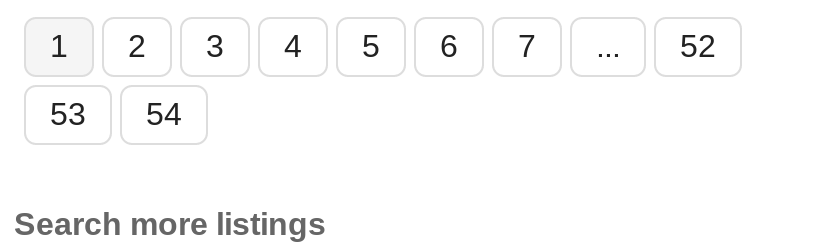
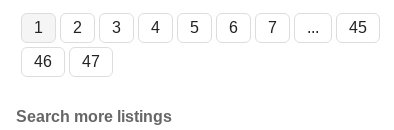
- 52
+ 45

- 53
+ 46

- 54
+ 47
